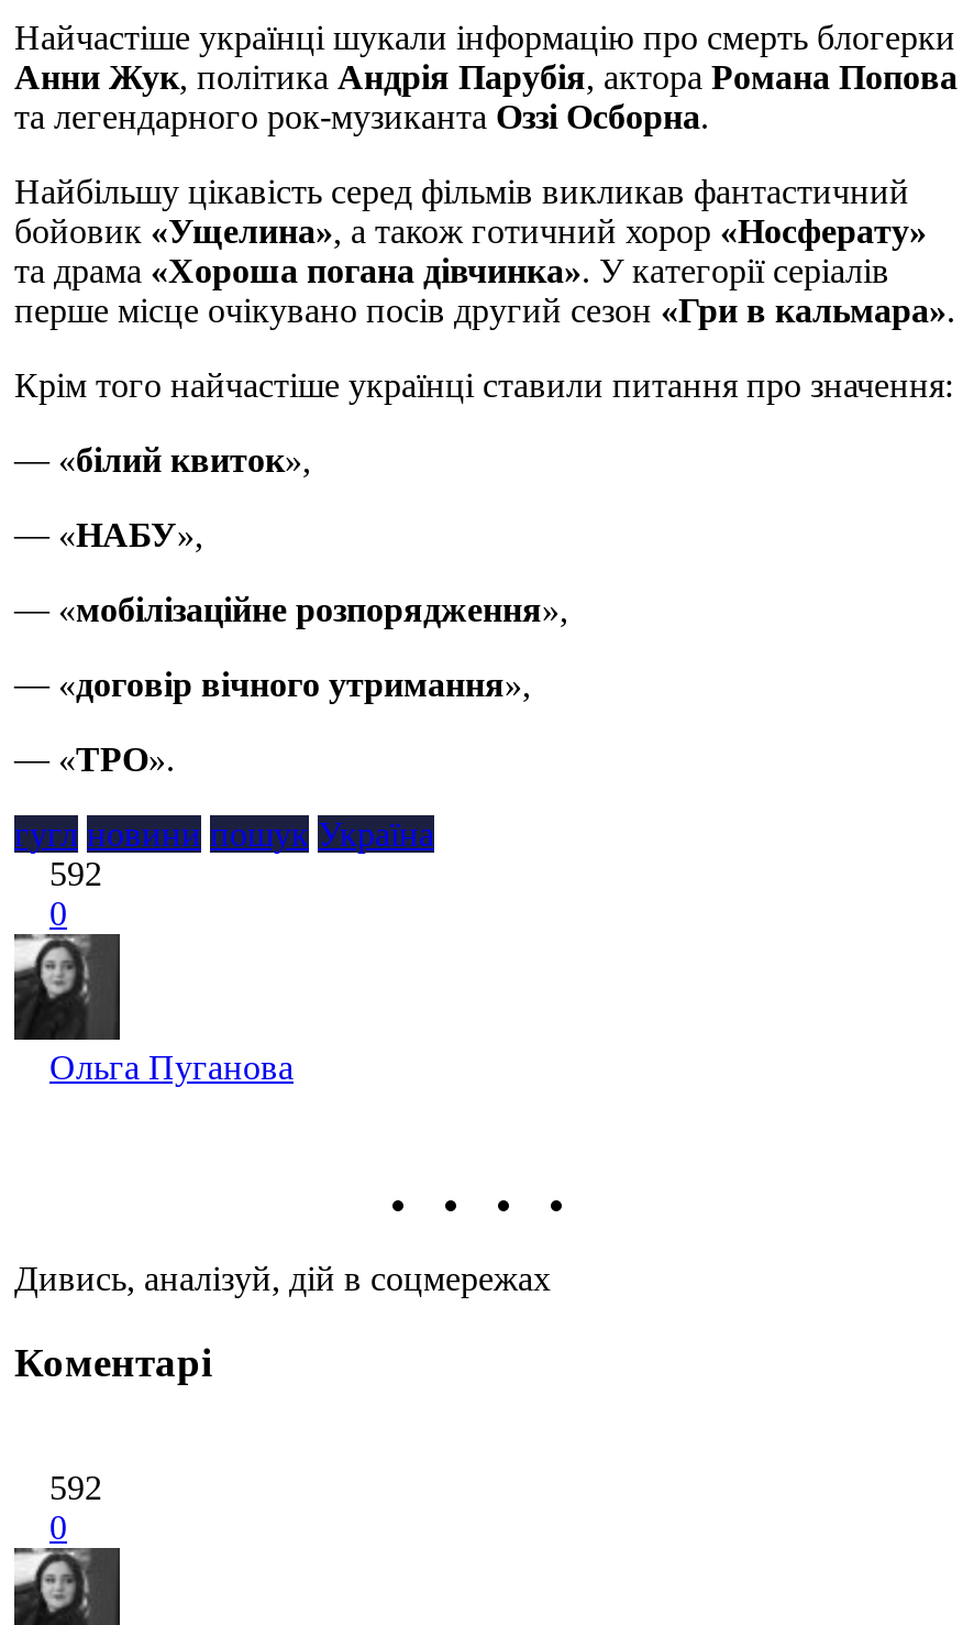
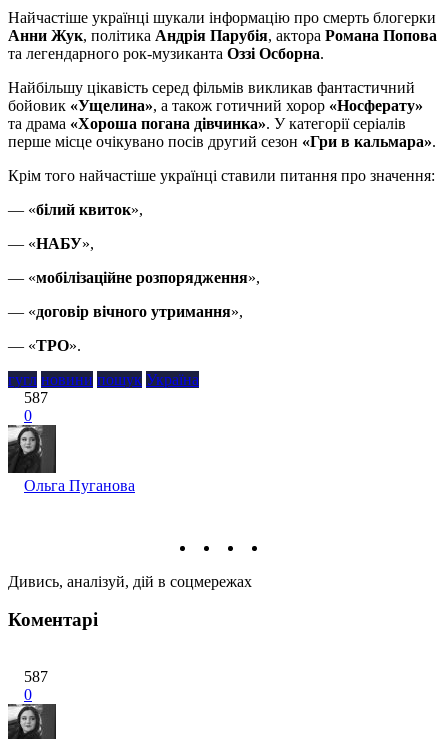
- 592
+ 587

- 592
+ 587
